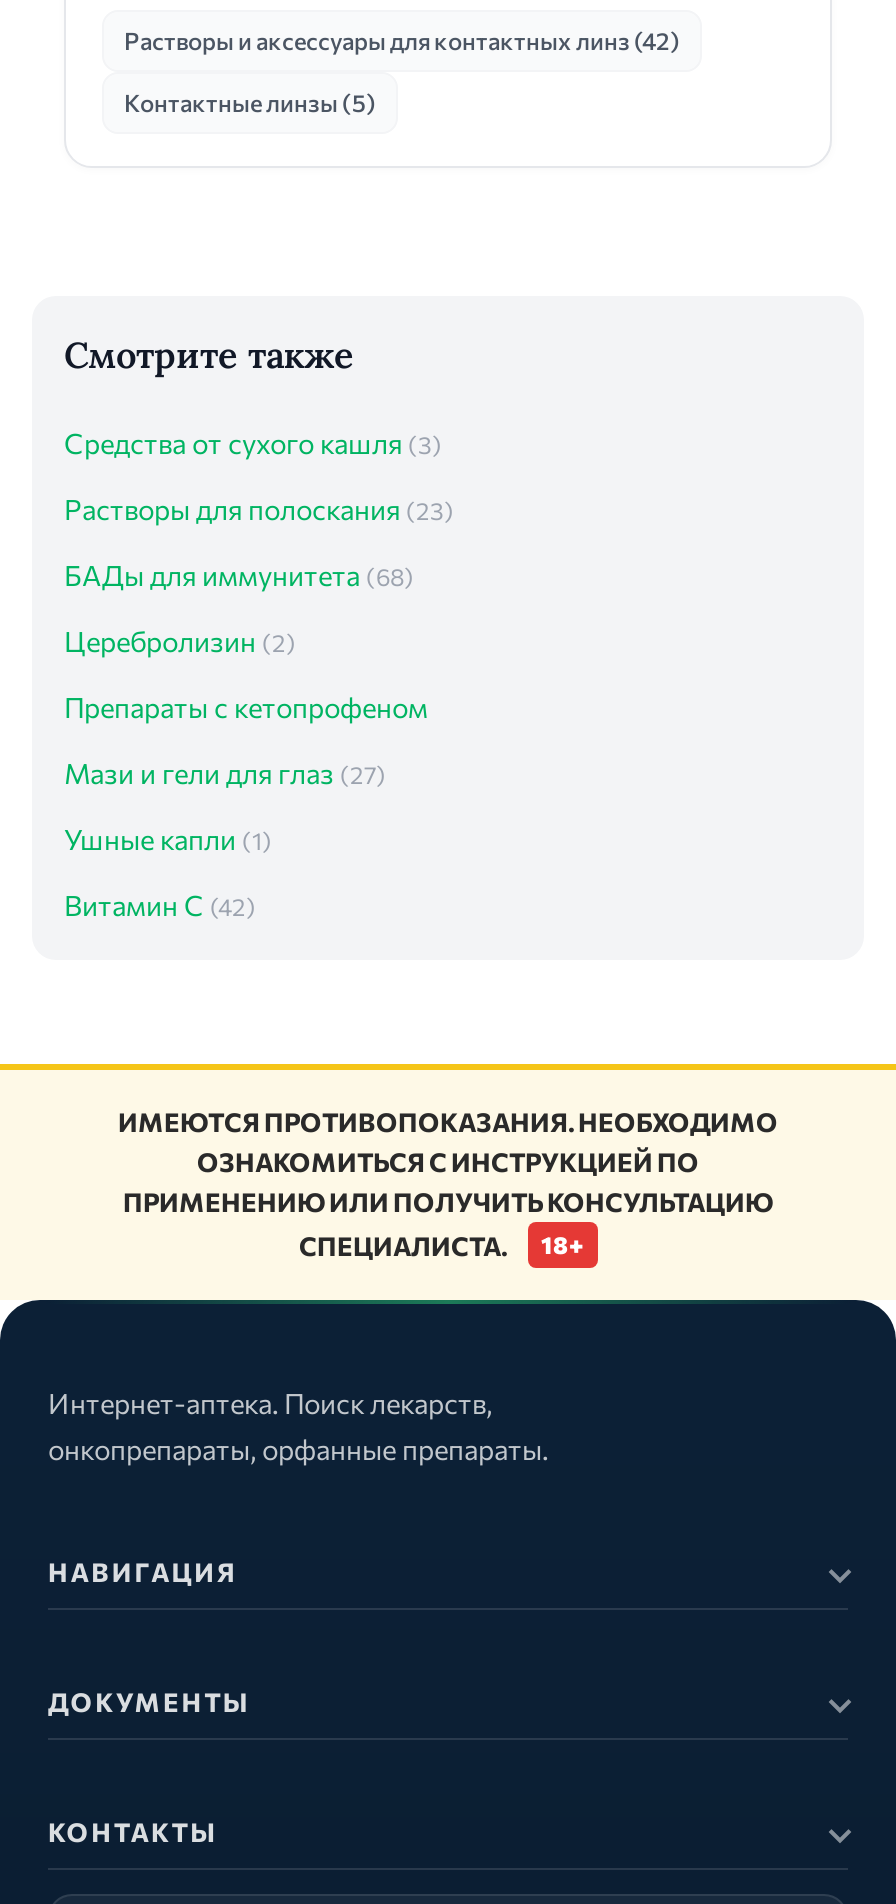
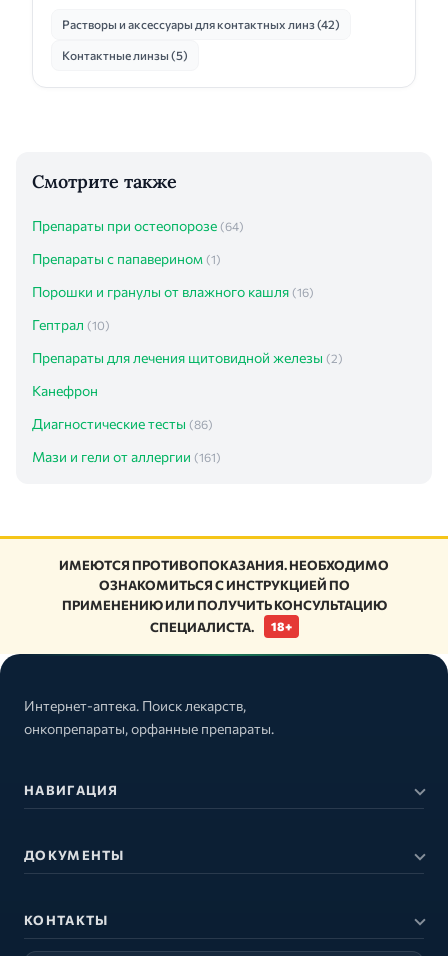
- Средства от сухого кашля (3)
+ Препараты при остеопорозе (64)

- Растворы для полоскания (23)
+ Препараты с папаверином (1)

- БАДы для иммунитета (68)
+ Порошки и гранулы от влажного кашля (16)

- Церебролизин (2)
+ Гептрал (10)

- Препараты с кетопрофеном
+ Препараты для лечения щитовидной железы (2)

- Мази и гели для глаз (27)
+ Канефрон

- Ушные капли (1)
+ Диагностические тесты (86)

- Витамин C (42)
+ Мази и гели от аллергии (161)
